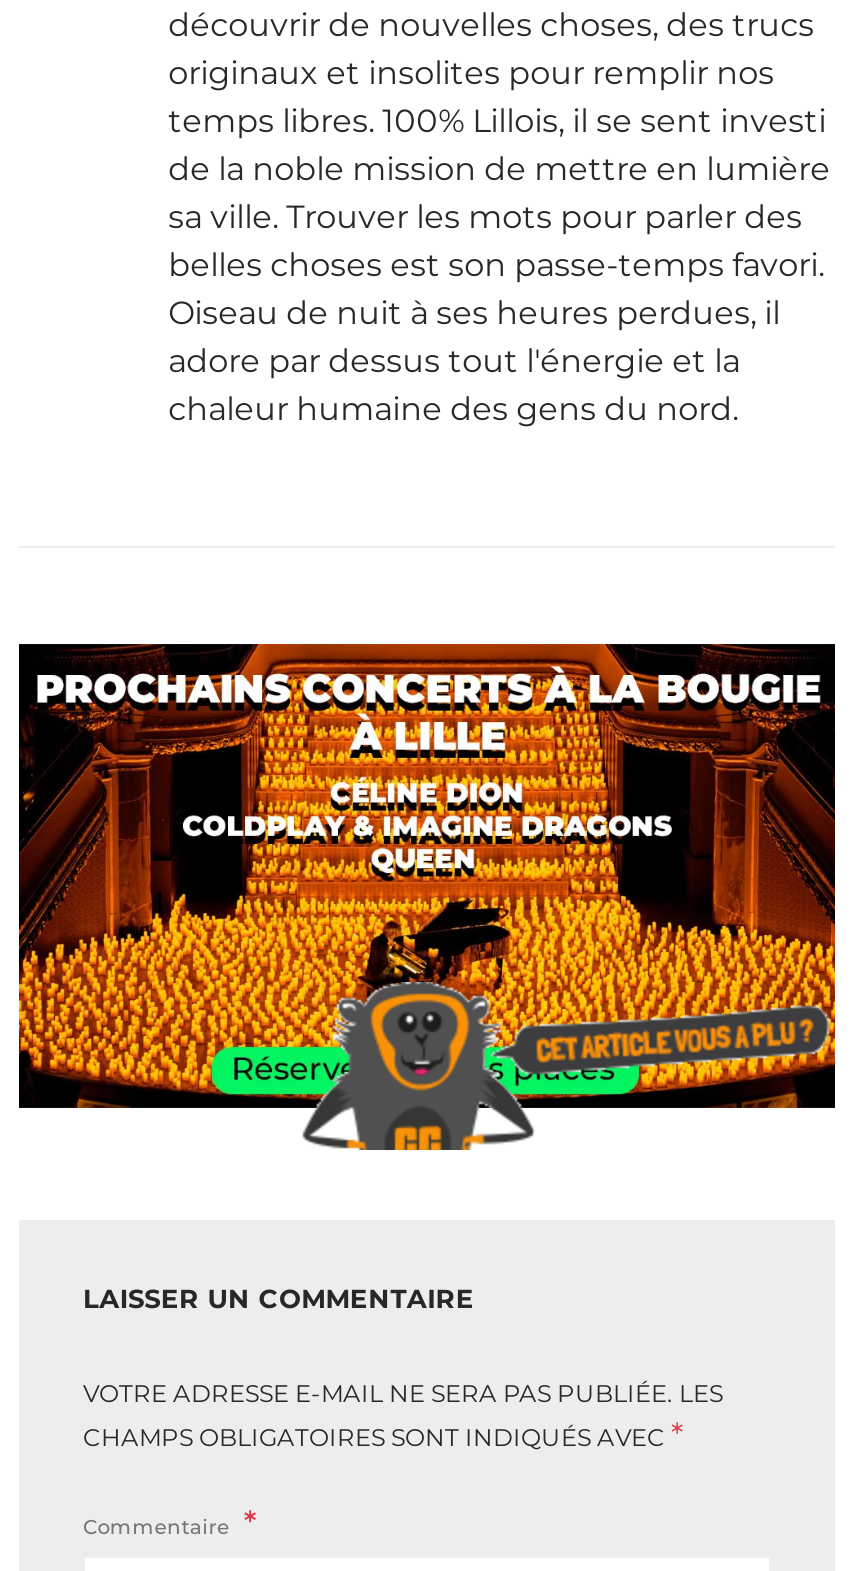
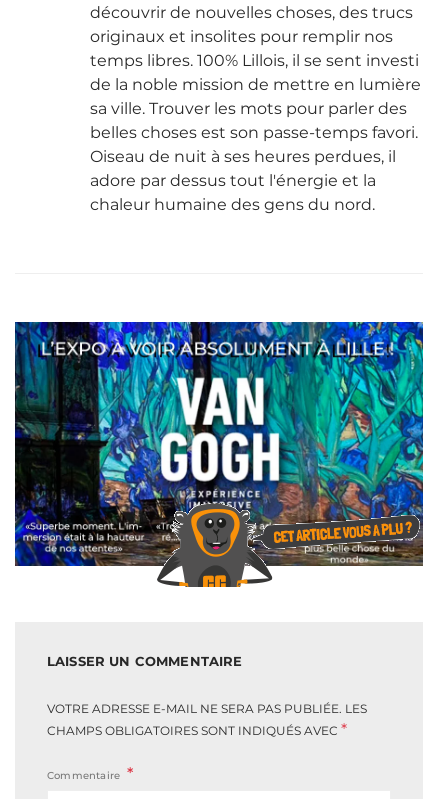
- [image]
+ [image]
